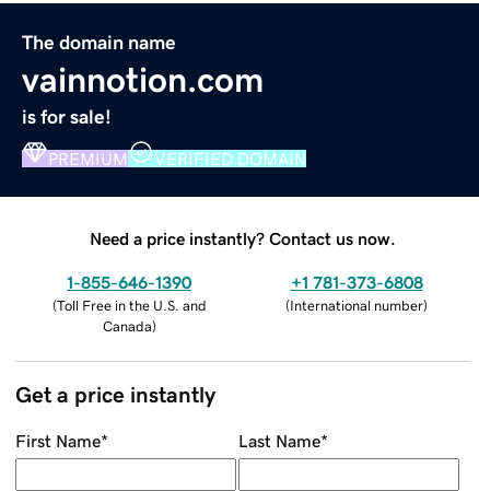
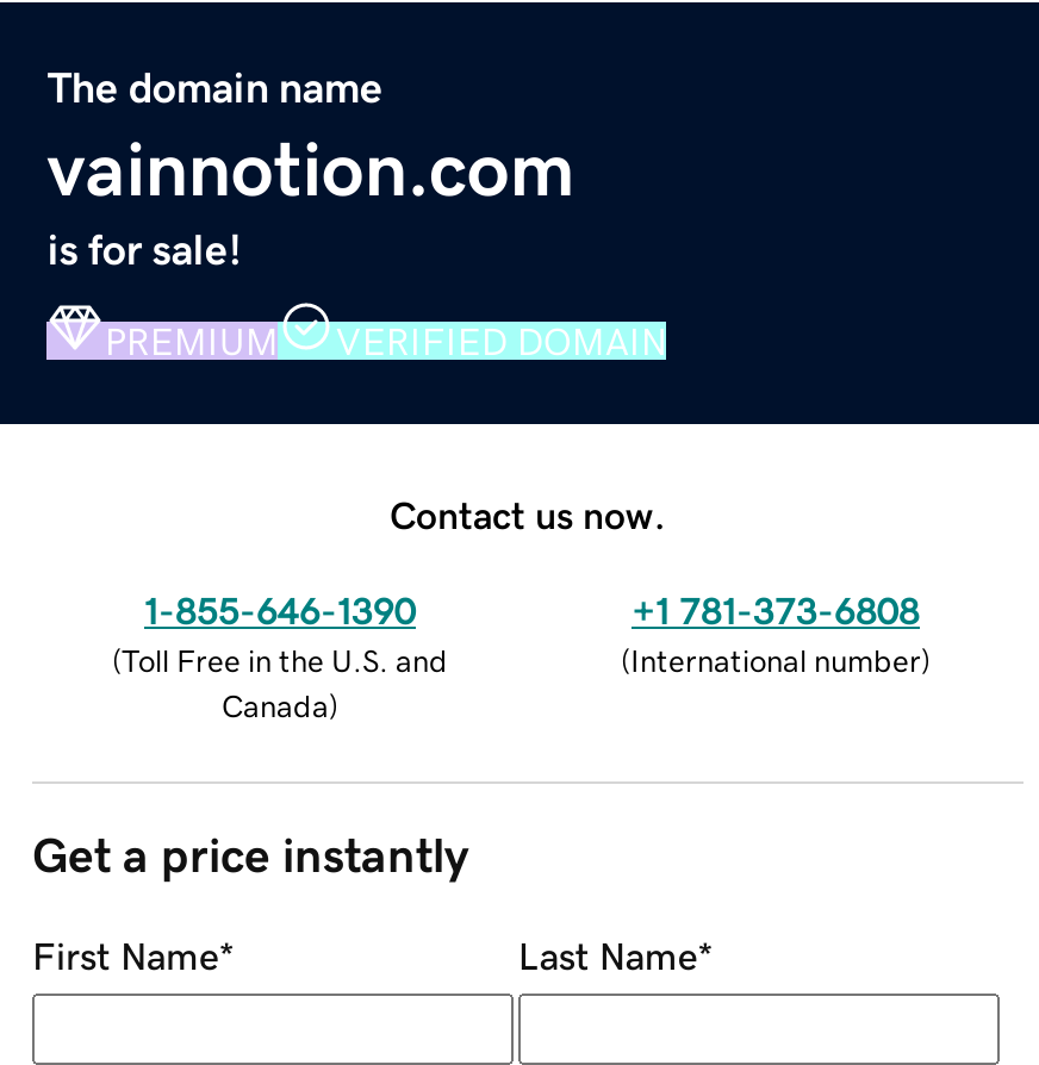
- Need a price instantly? Contact us now.
+ Contact us now.
